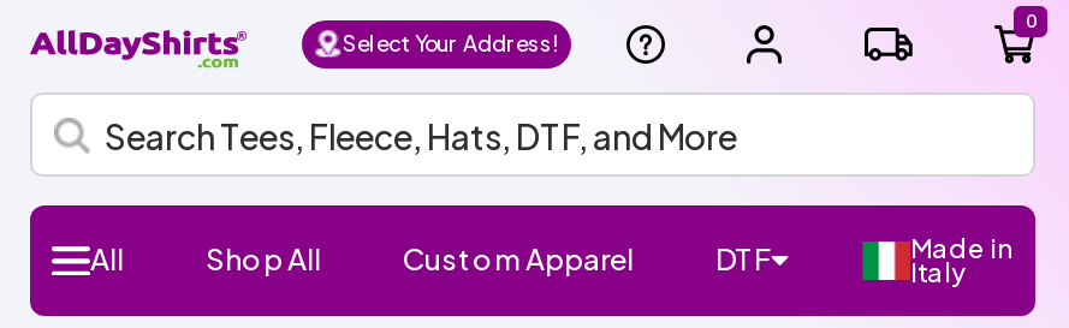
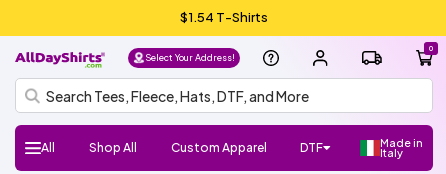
+ $1.54 T-Shirts
